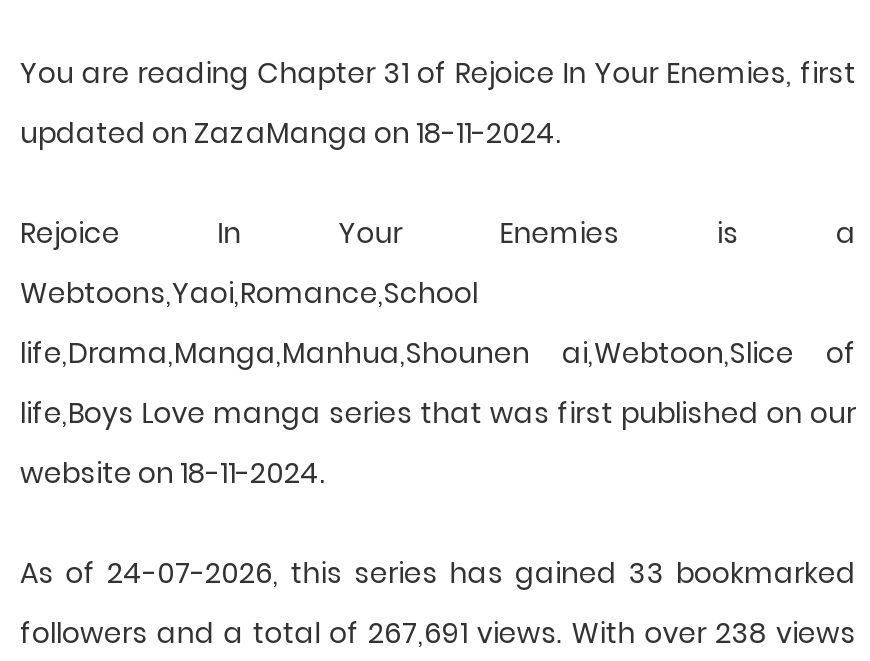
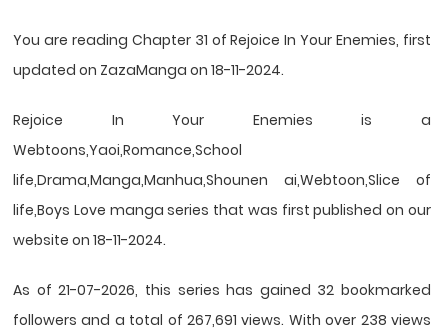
- As of 24-07-2026, this series has gained 33 bookmarked
+ As of 21-07-2026, this series has gained 32 bookmarked
